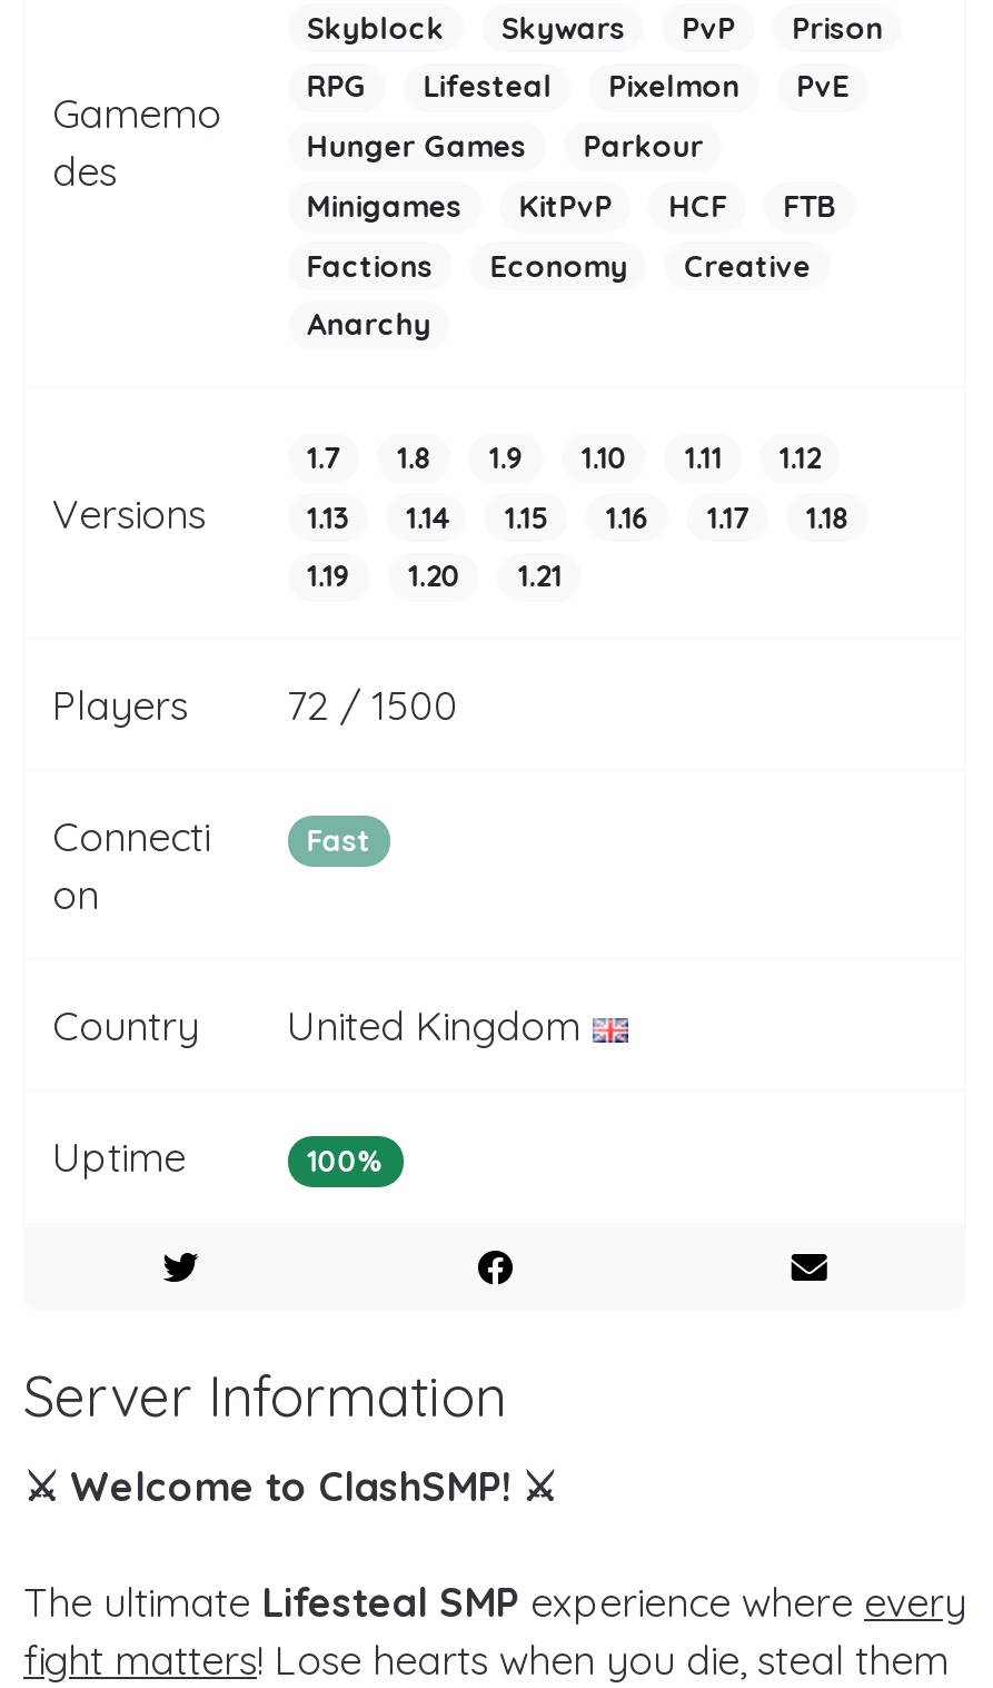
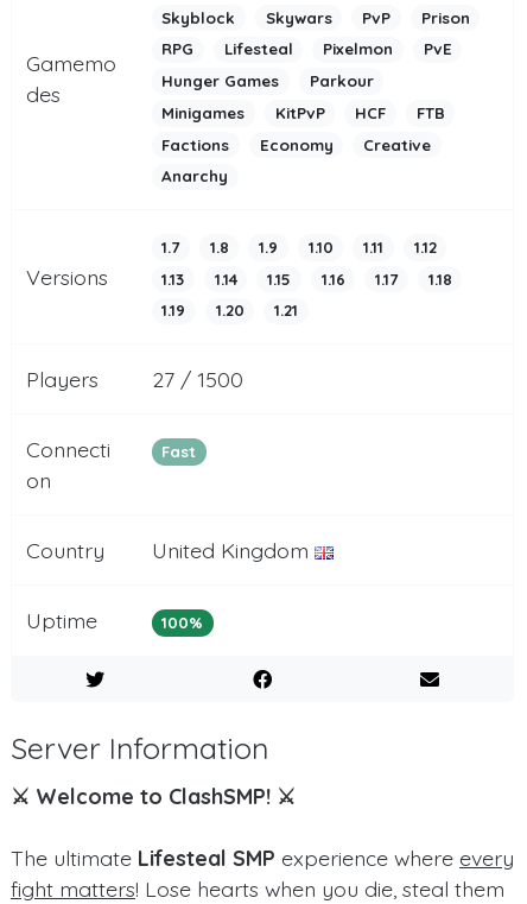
- 72 / 1500
+ 27 / 1500
